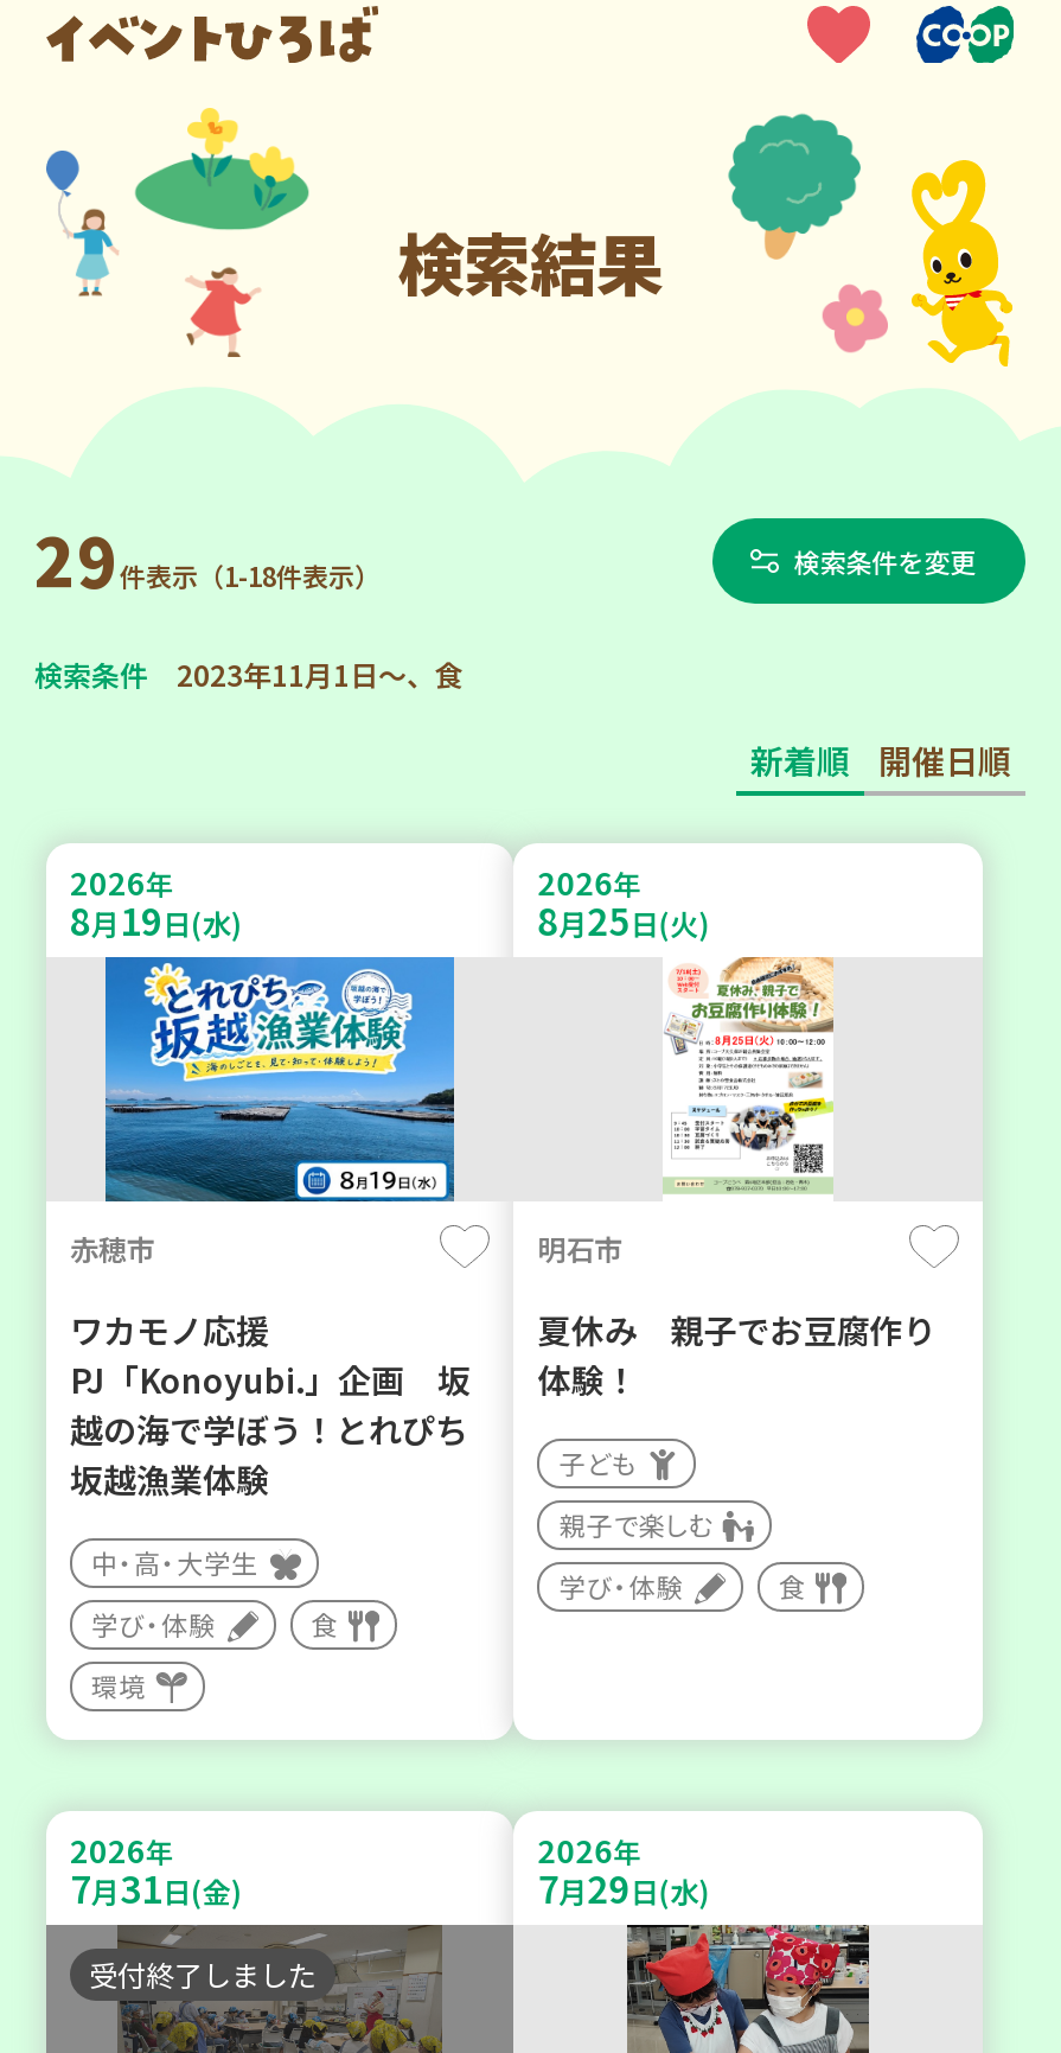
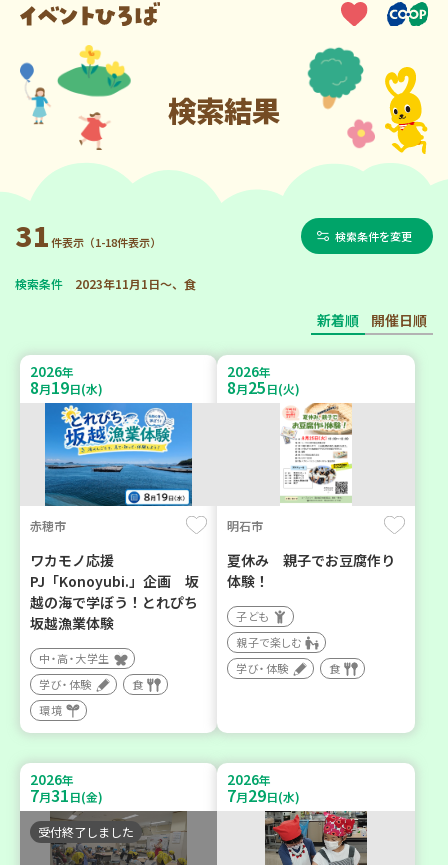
- 29件表示（1-18件表示）
+ 31件表示（1-18件表示）
